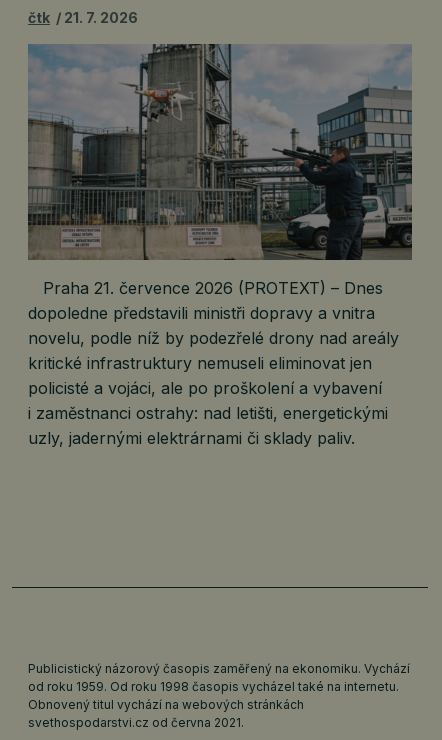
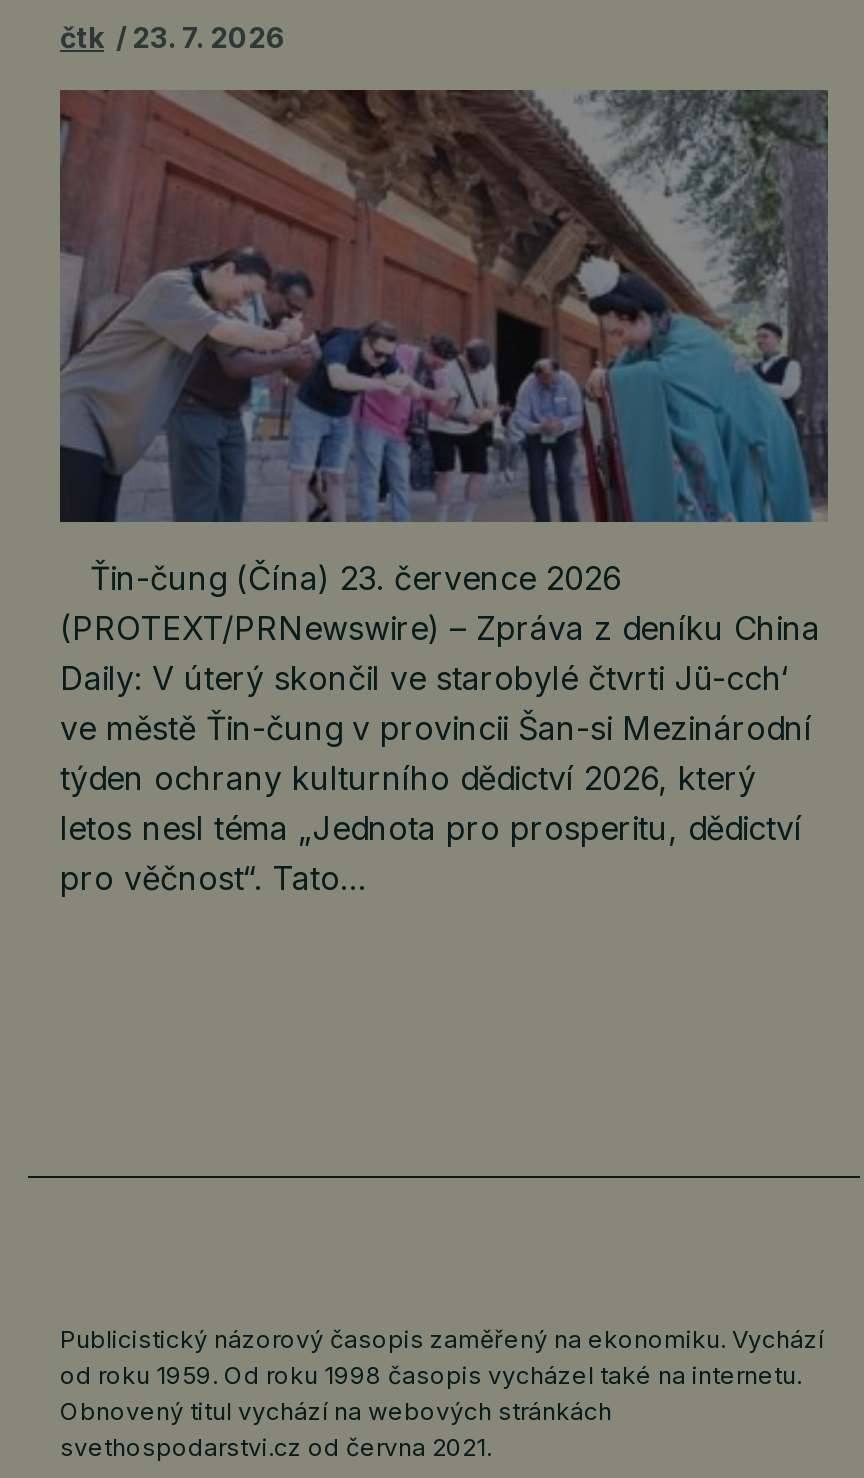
- čtk 21. 7. 2026
+ čtk 23. 7. 2026

- [image]
- Praha 21. července 2026 (PROTEXT) – Dnes
- dopoledne představili ministři dopravy a vnitra
- novelu, podle níž by podezřelé drony nad areály
- kritické infrastruktury nemuseli eliminovat jen
- policisté a vojáci, ale po proškolení a vybavení
- i zaměstnanci ostrahy: nad letišti, energetickými
- uzly, jadernými elektrárnami či sklady paliv.
+ [image]
+ Ťin-čung (Čína) 23. července 2026
+ (PROTEXT/PRNewswire) – Zpráva z deníku China
+ Daily: V úterý skončil ve starobylé čtvrti Jü-cch‘
+ ve městě Ťin-čung v provincii Šan-si Mezinárodní
+ týden ochrany kulturního dědictví 2026, který
+ letos nesl téma „Jednota pro prosperitu, dědictví
+ pro věčnost“. Tato…
